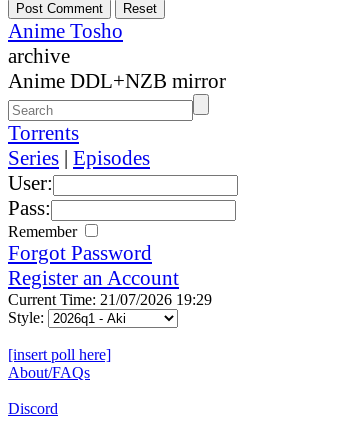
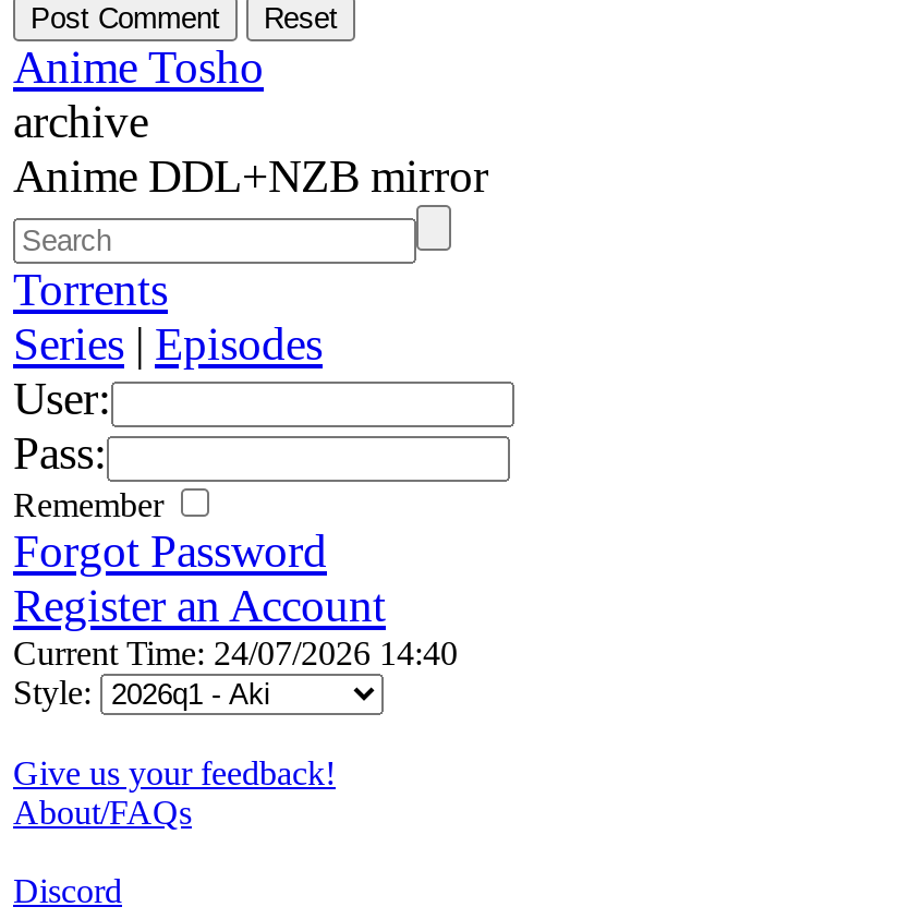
- Current Time: 21/07/2026 19:29
+ Current Time: 24/07/2026 14:40

- [insert poll here]
+ Give us your feedback!
